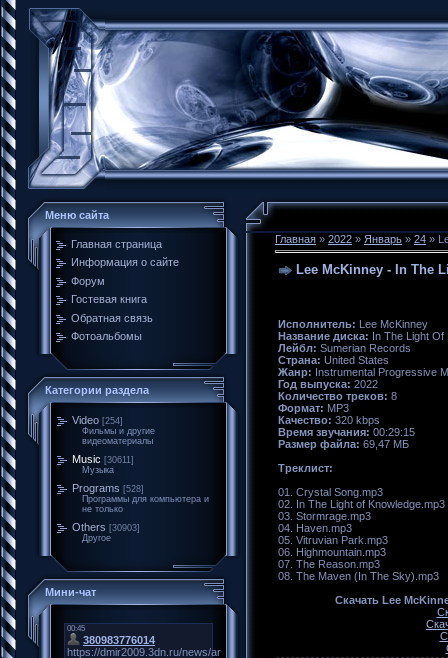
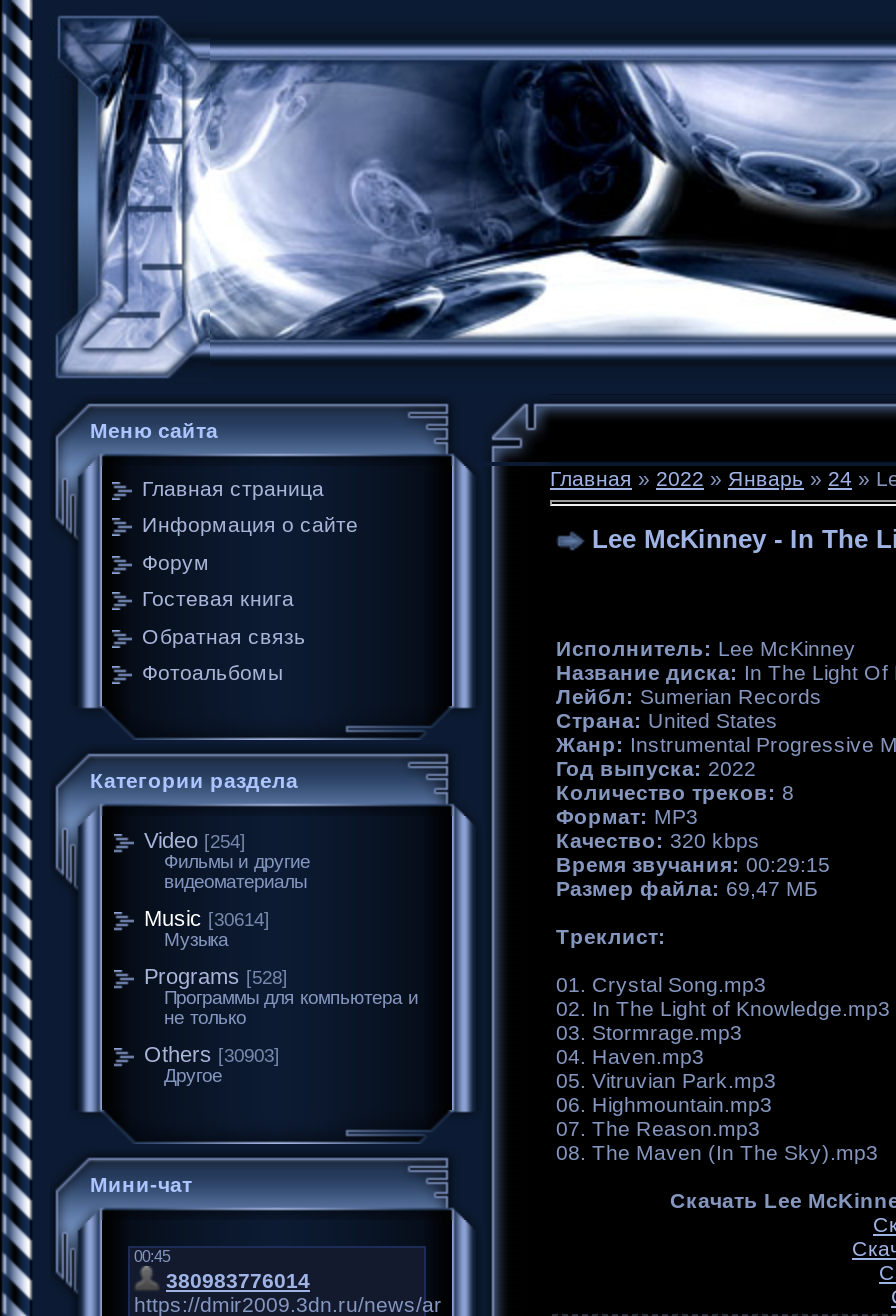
- Music [30611]
+ Music [30614]
